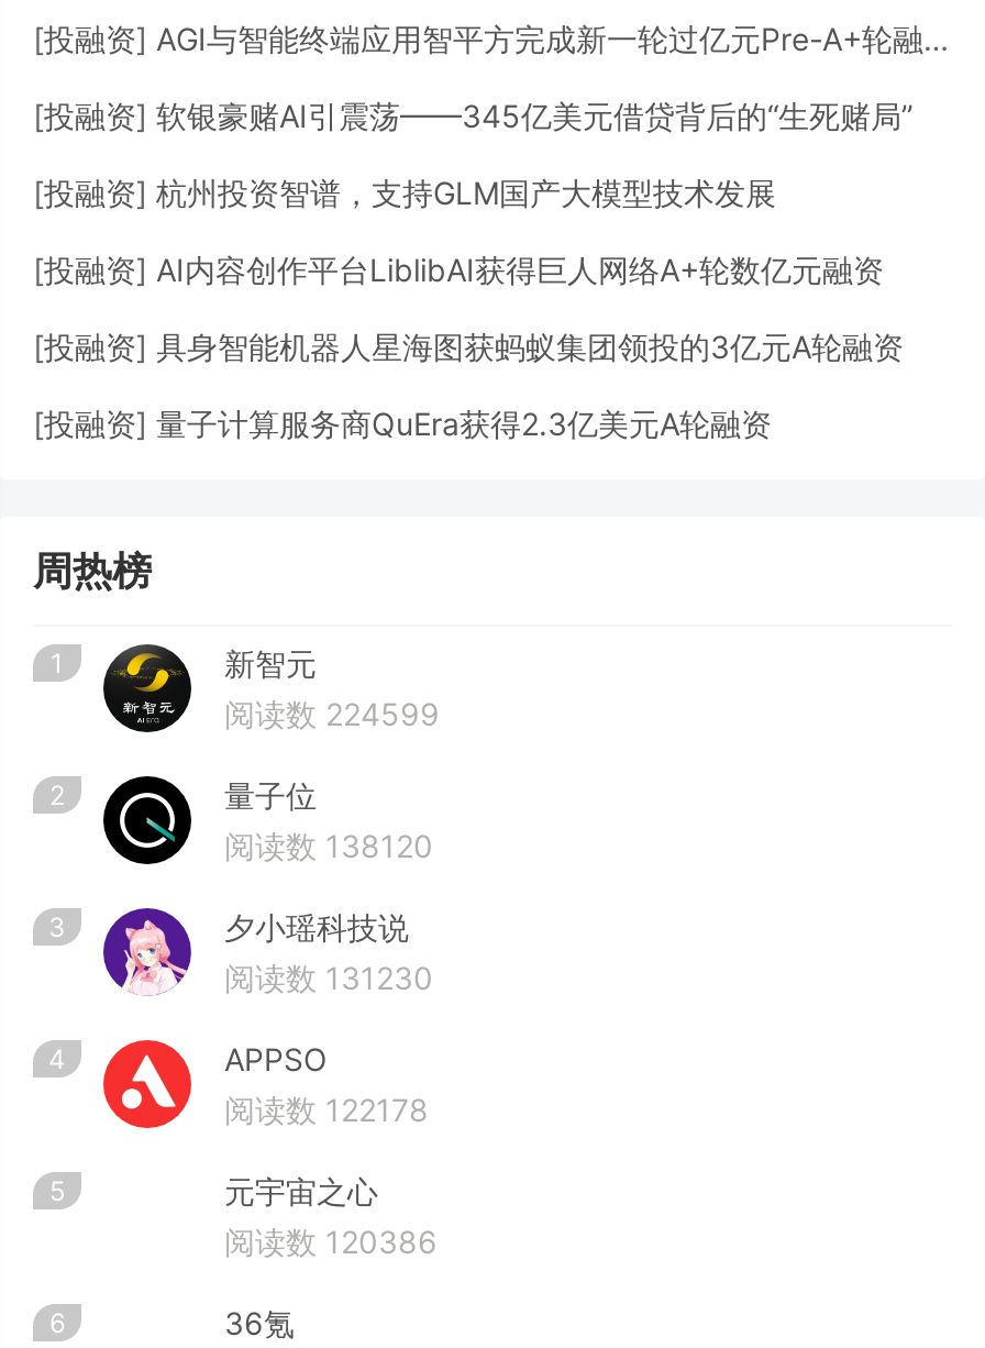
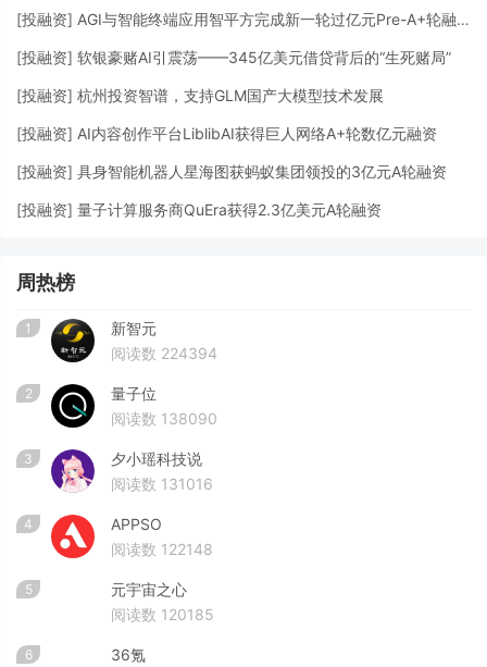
- 阅读数 224599
+ 阅读数 224394

- 阅读数 138120
+ 阅读数 138090

- 阅读数 131230
+ 阅读数 131016

- 阅读数 122178
+ 阅读数 122148

- 阅读数 120386
+ 阅读数 120185
